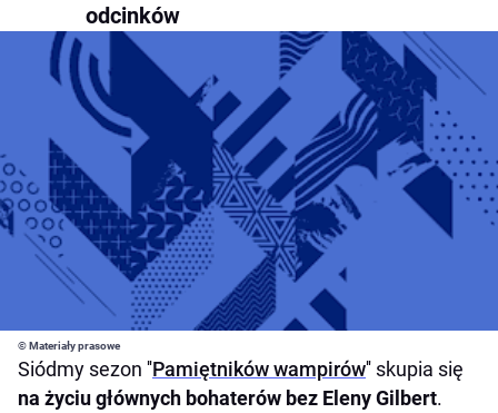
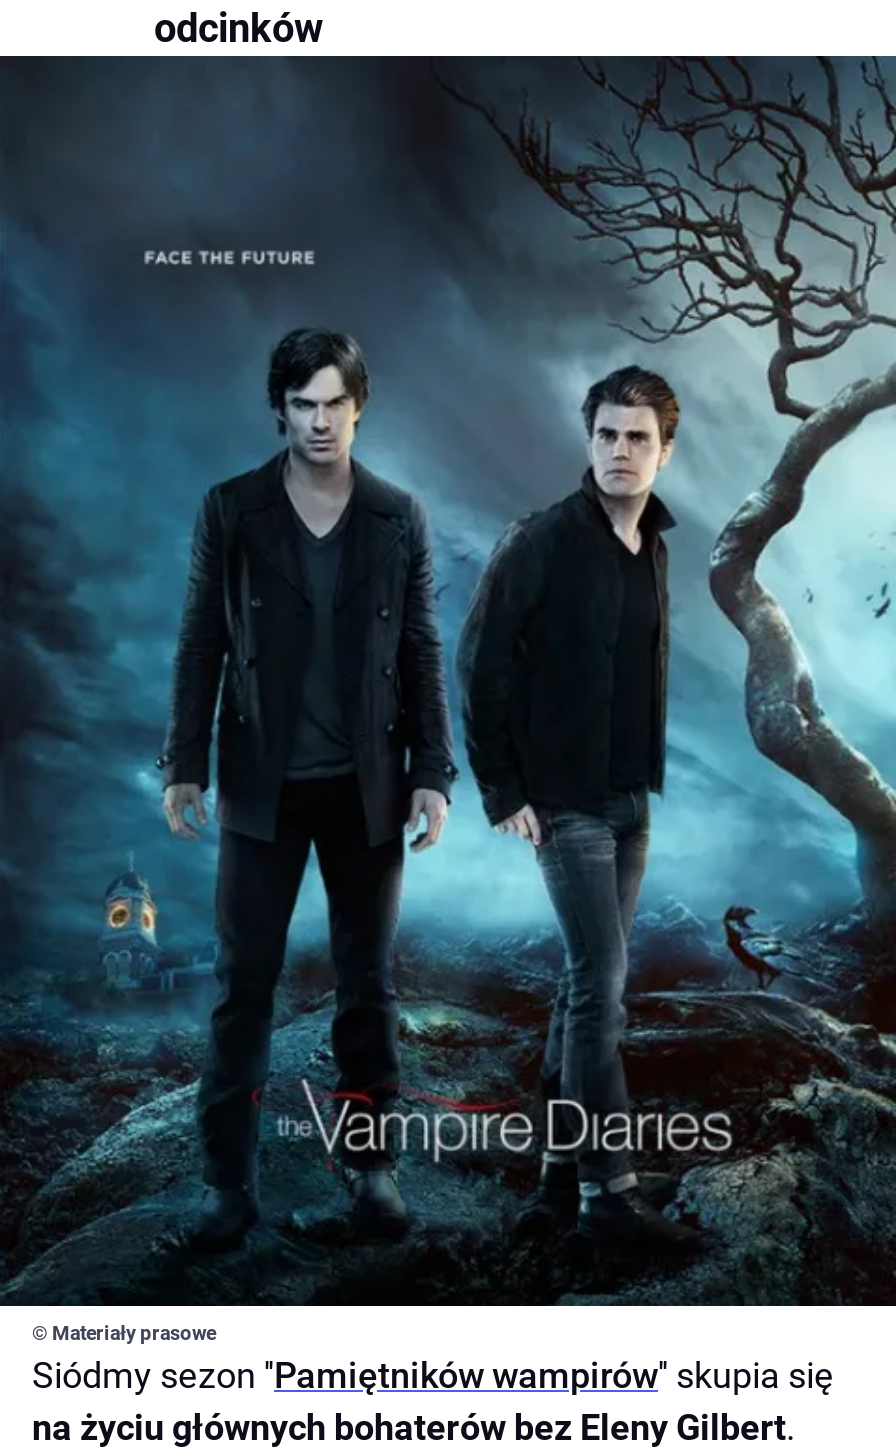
- [image]
+ [image]
